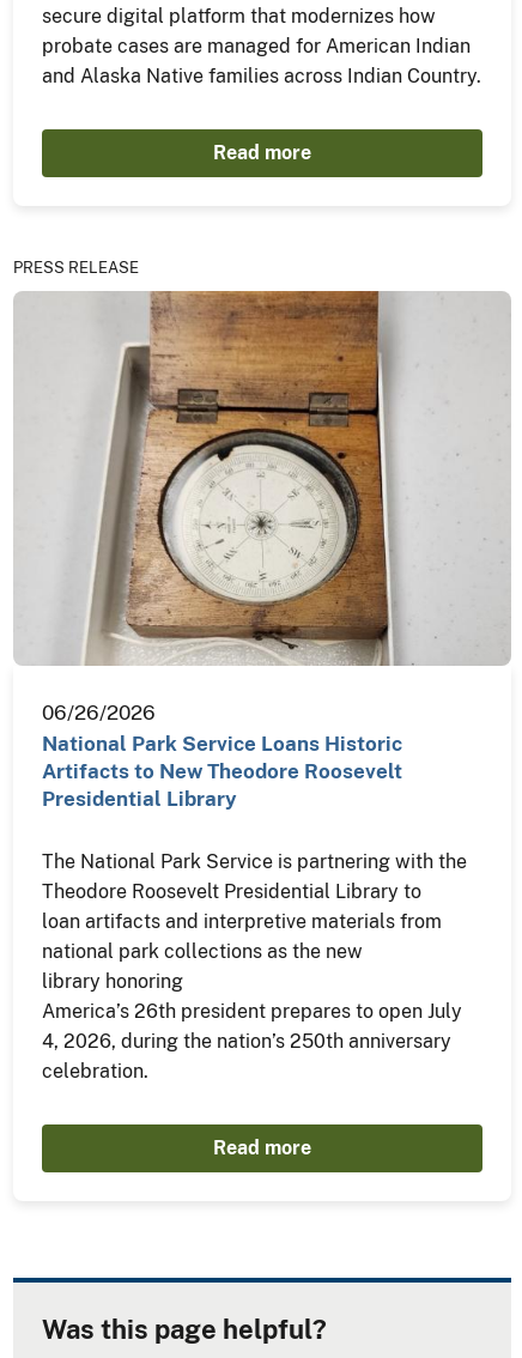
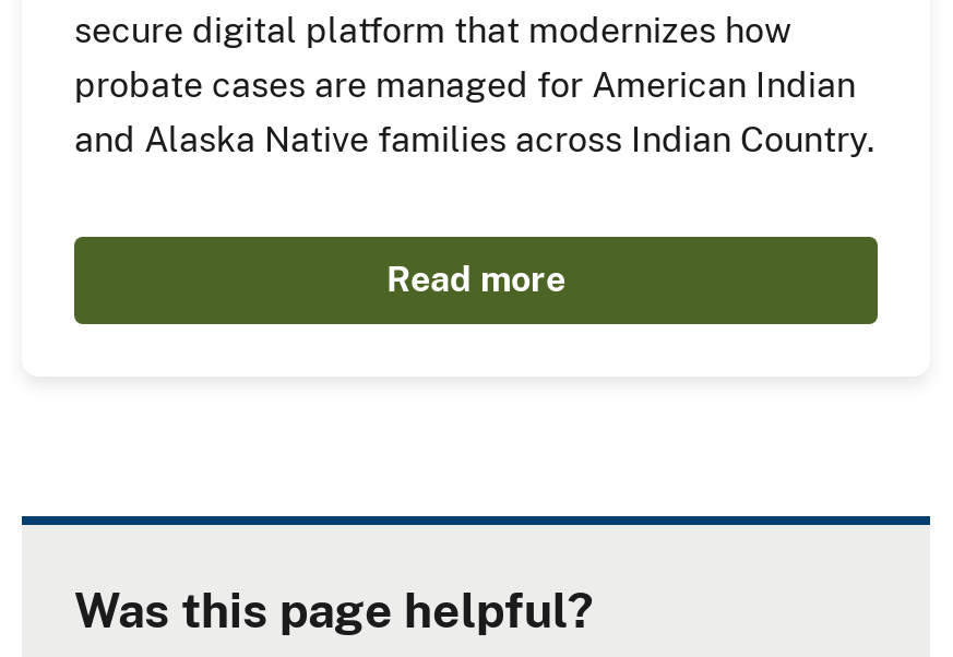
- PRESS RELEASE

- [image]
- 06/26/2026
- National Park Service Loans Historic
- Artifacts to New Theodore Roosevelt
- Presidential Library
- The National Park Service is partnering with the
- Theodore Roosevelt Presidential Library to
- loan artifacts and interpretive materials from
- national park collections as the new
- library honoring
- America’s 26th president prepares to open July
- 4, 2026, during the nation’s 250th anniversary
- celebration.
- Read more
